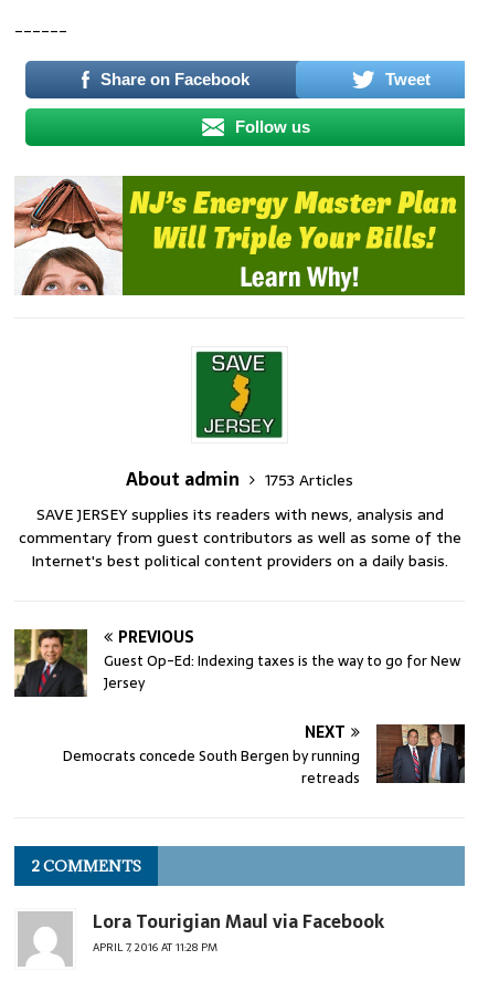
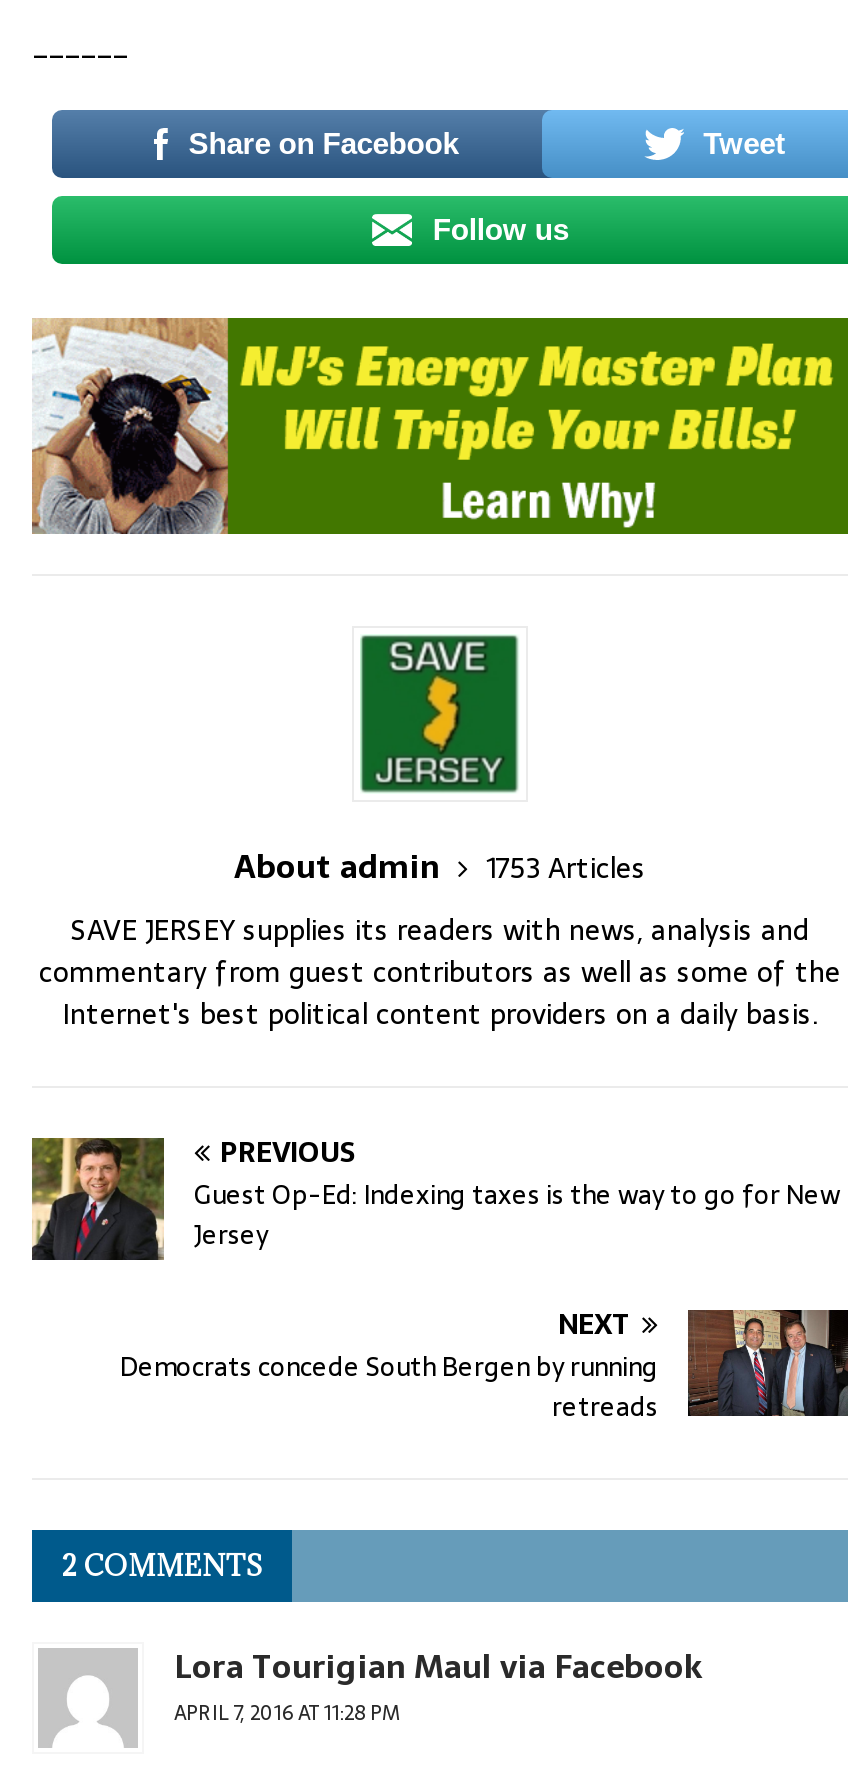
- [image]
+ [image]
